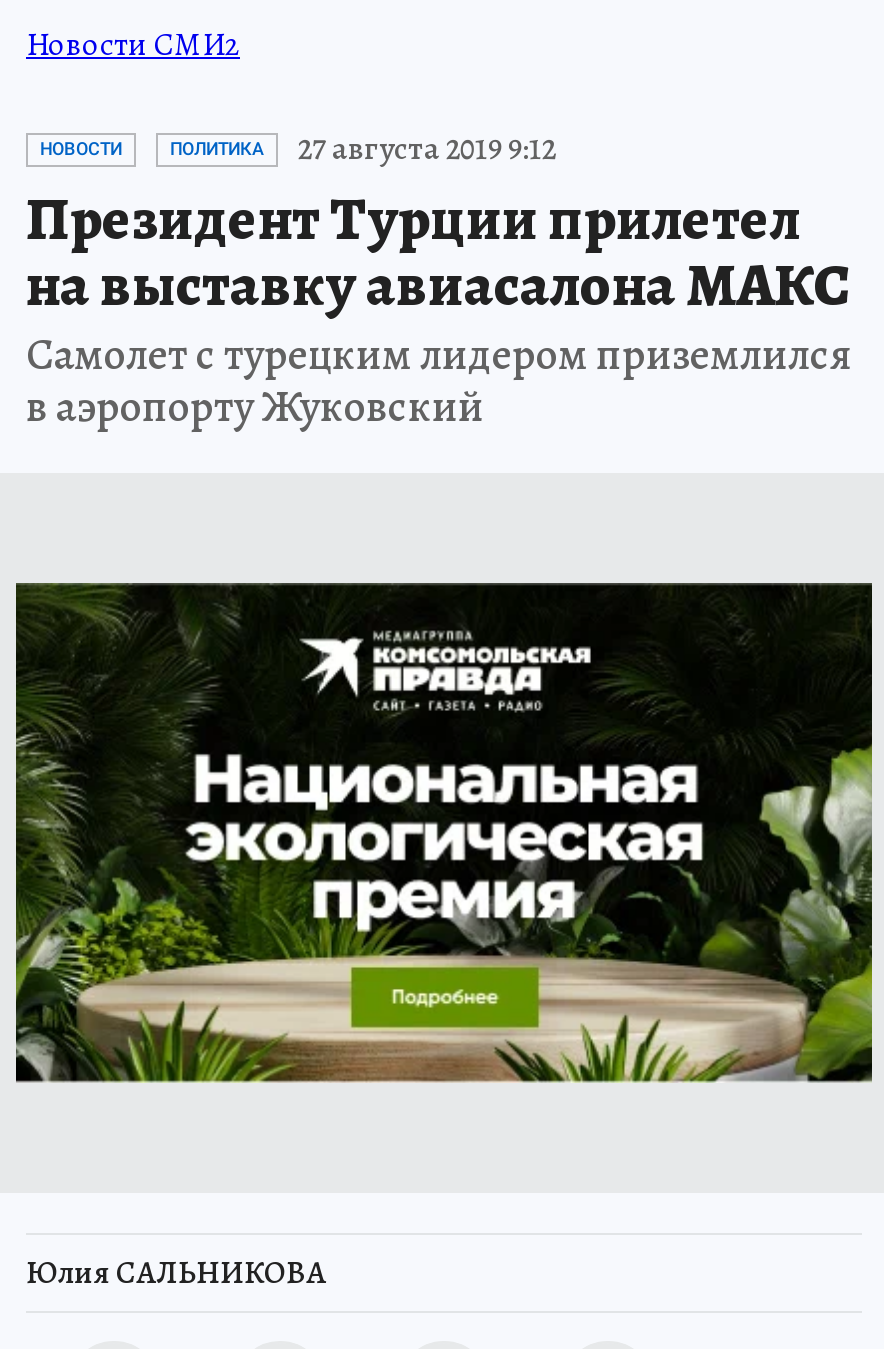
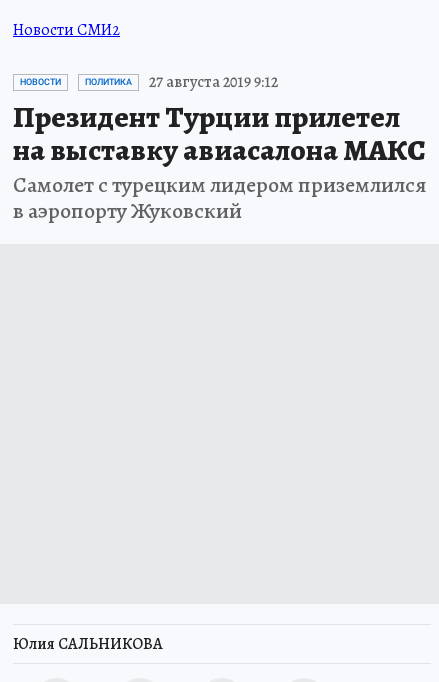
- [image]
